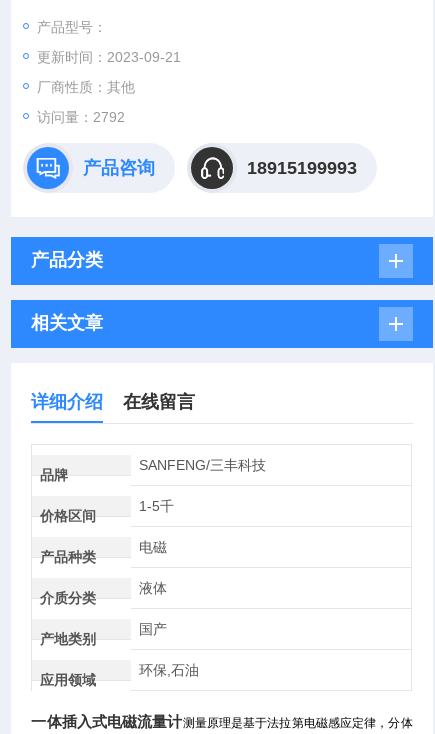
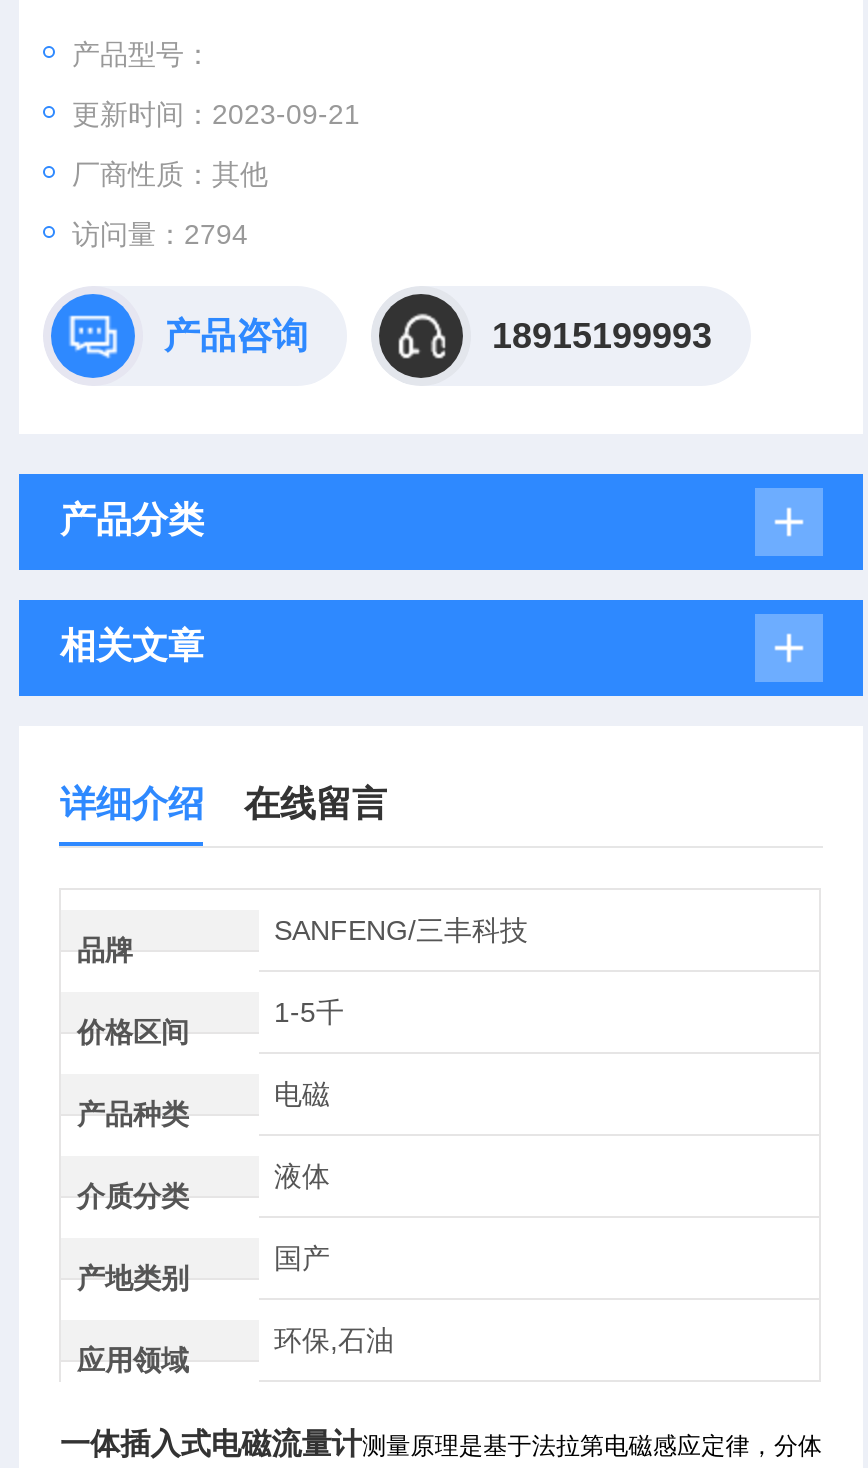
- 访问量：2792
+ 访问量：2794
